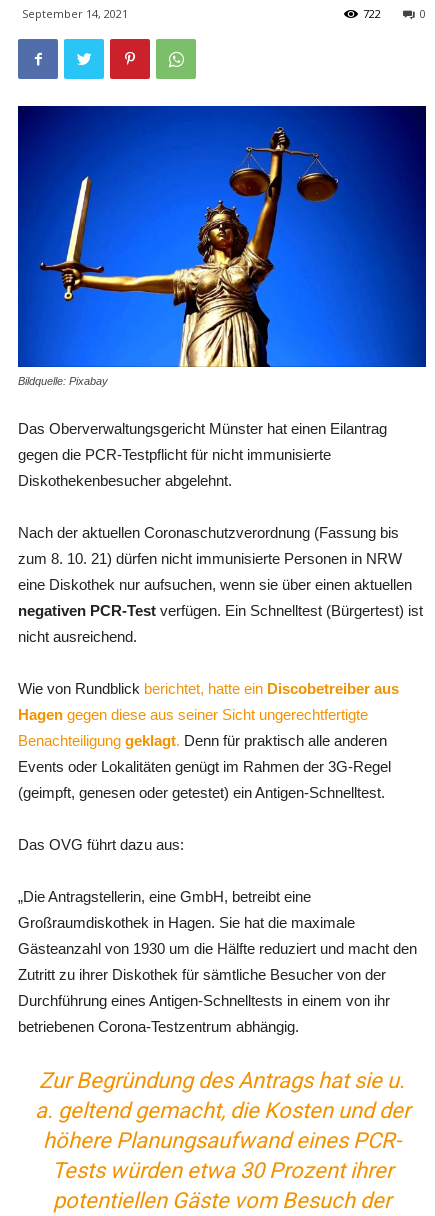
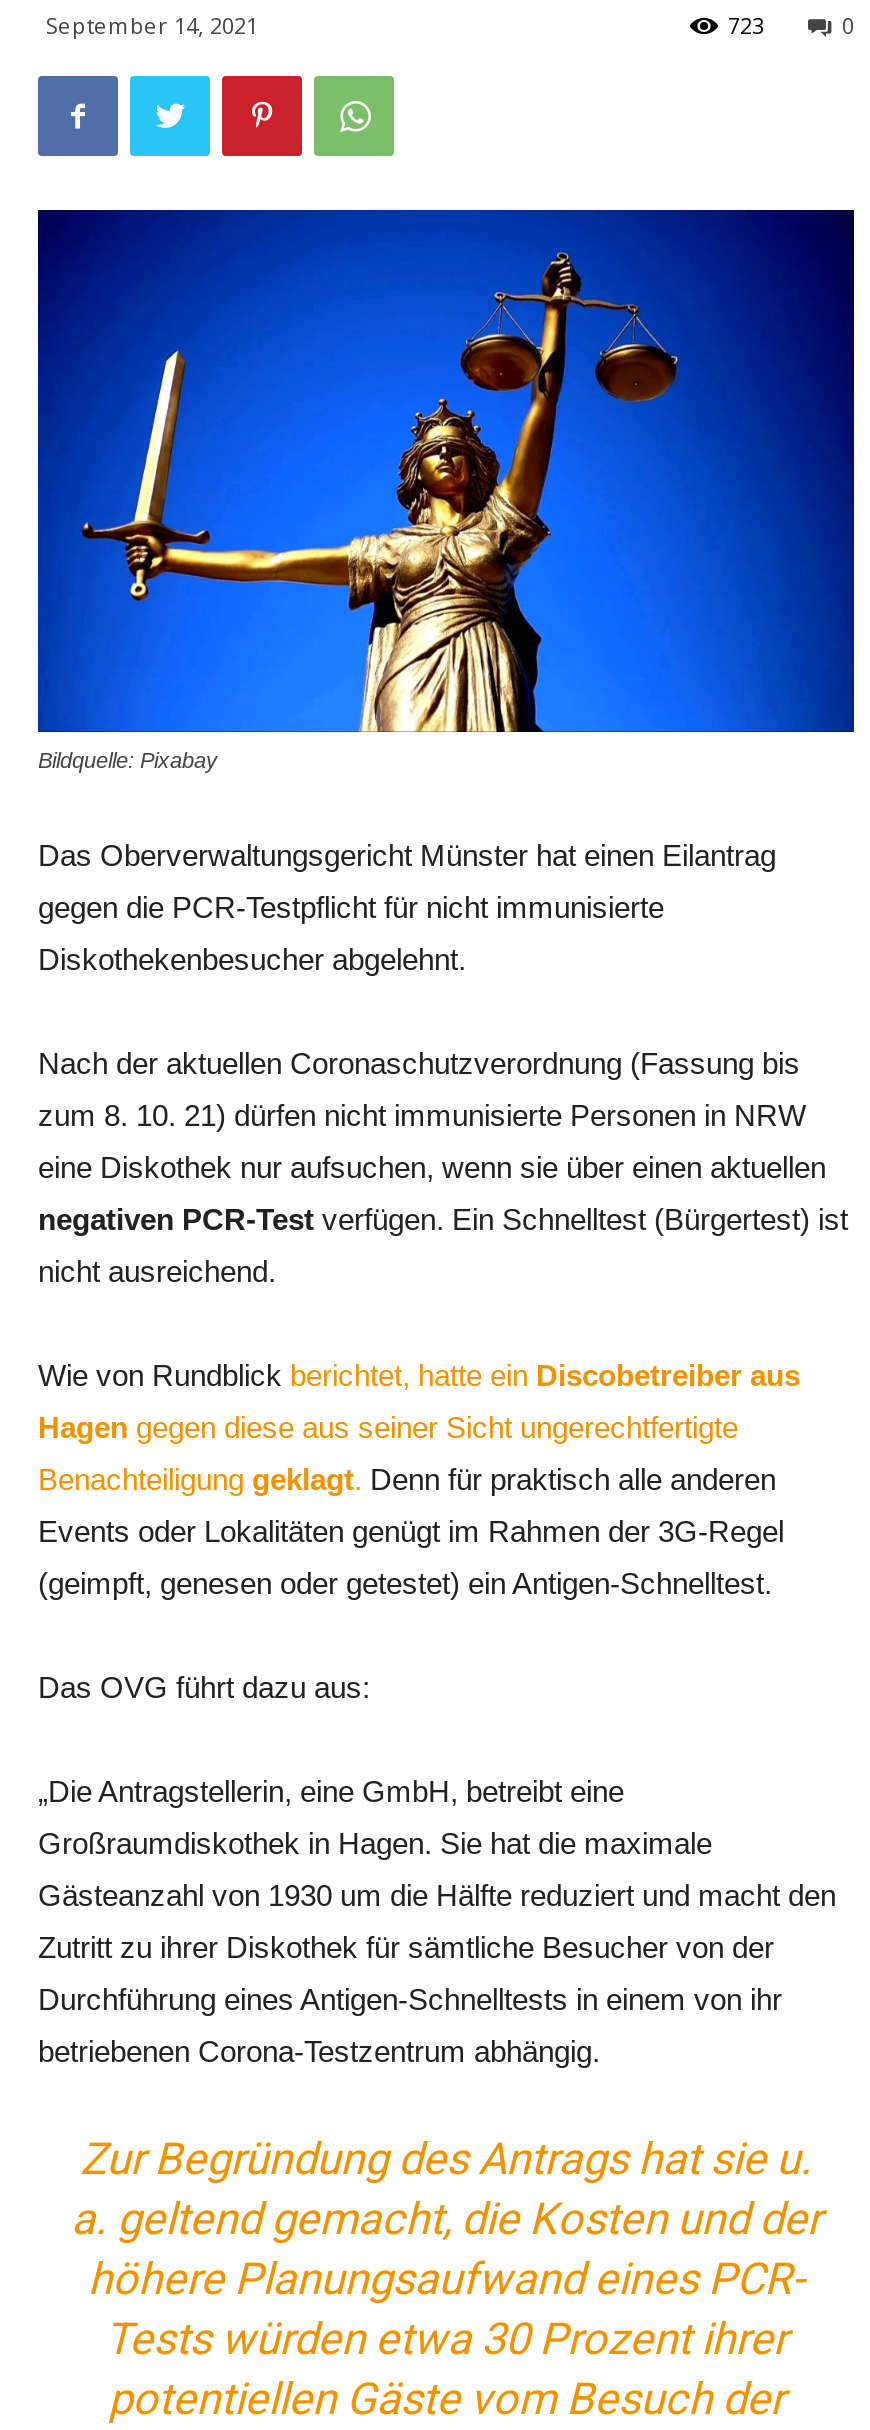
- 722
+ 723
